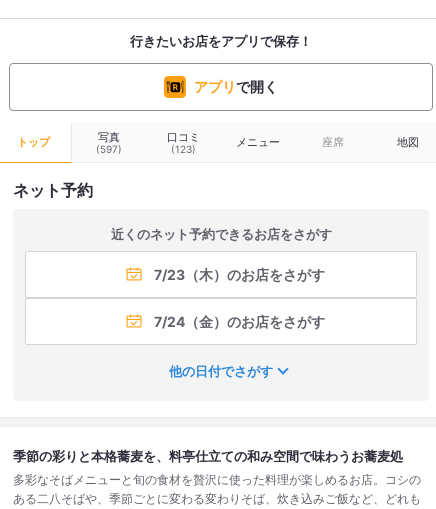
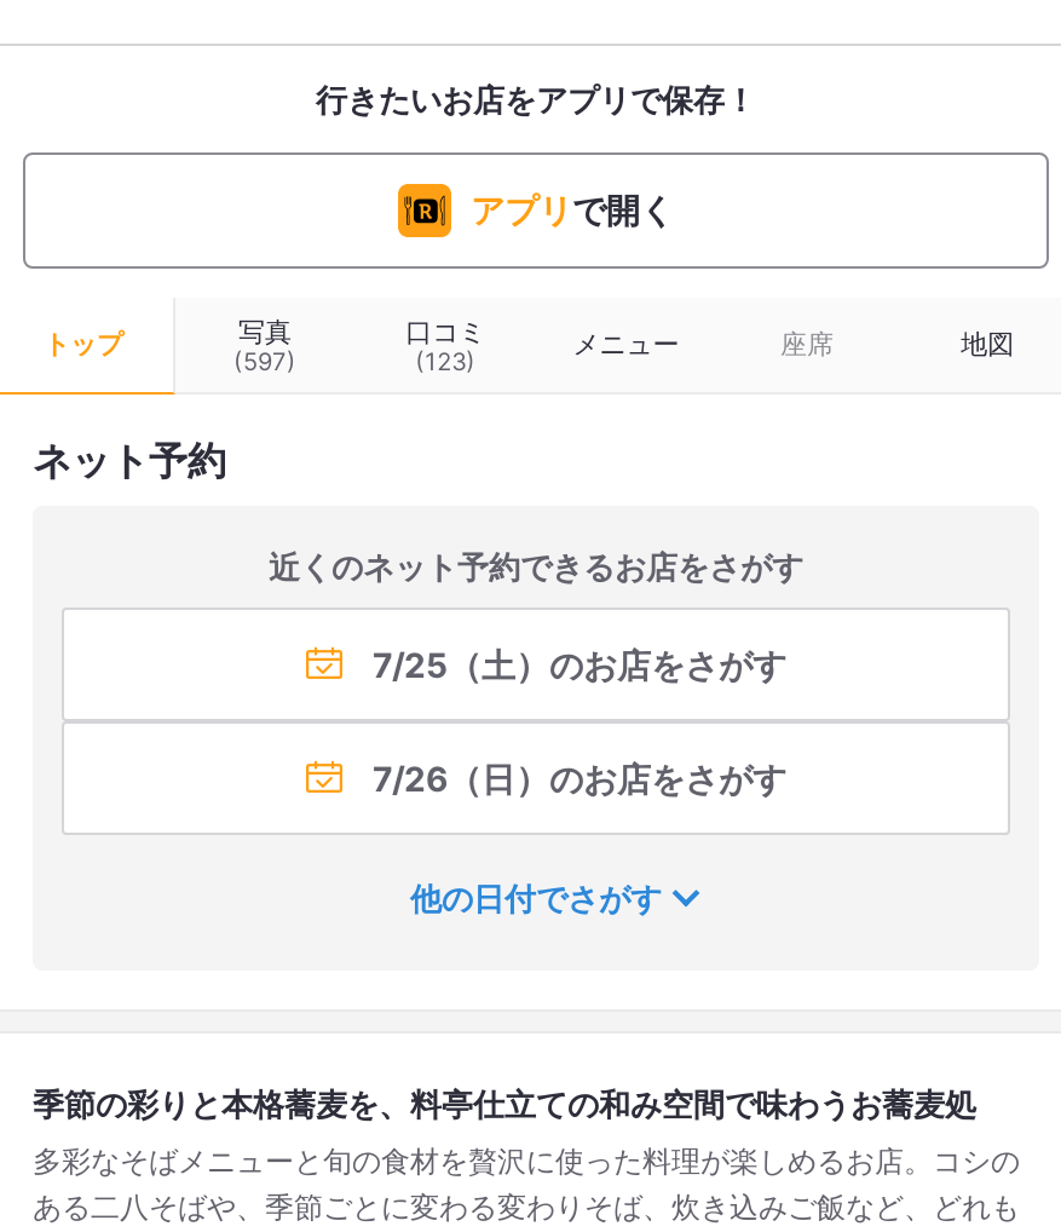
- 7/23（木）のお店をさがす
+ 7/25（土）のお店をさがす

- 7/24（金）のお店をさがす
+ 7/26（日）のお店をさがす
